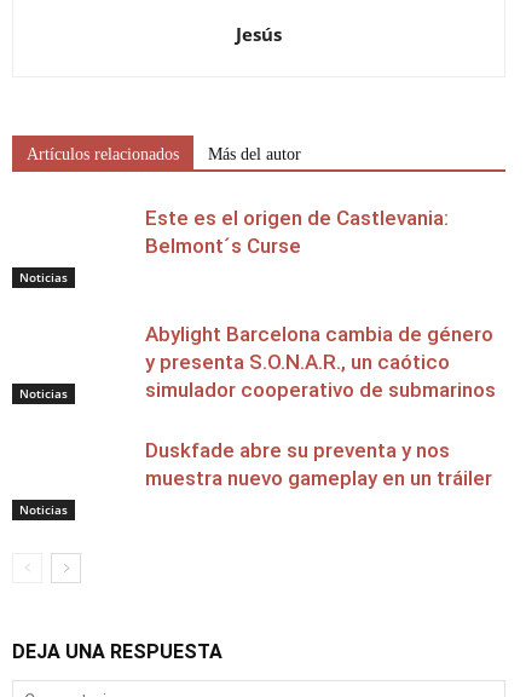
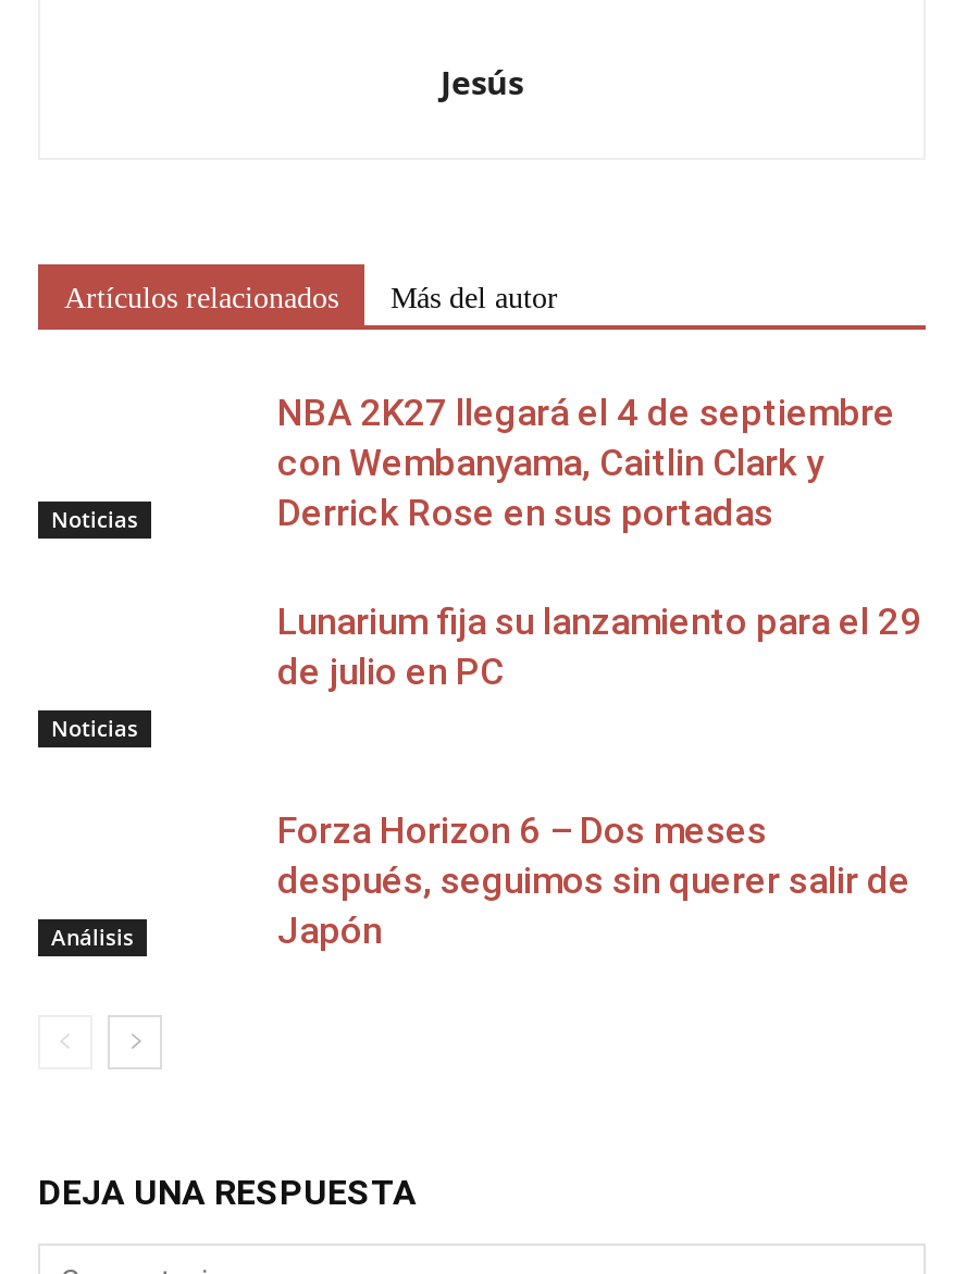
- Este es el origen de Castlevania:
- Belmont´s Curse
+ NBA 2K27 llegará el 4 de septiembre
+ con Wembanyama, Caitlin Clark y
+ Derrick Rose en sus portadas

- Abylight Barcelona cambia de género
- y presenta S.O.N.A.R., un caótico
- simulador cooperativo de submarinos
+ Lunarium fija su lanzamiento para el 29
+ de julio en PC

- Duskfade abre su preventa y nos
- muestra nuevo gameplay en un tráiler
+ Forza Horizon 6 – Dos meses
+ después, seguimos sin querer salir de
+ Japón

- Noticias
+ Análisis
